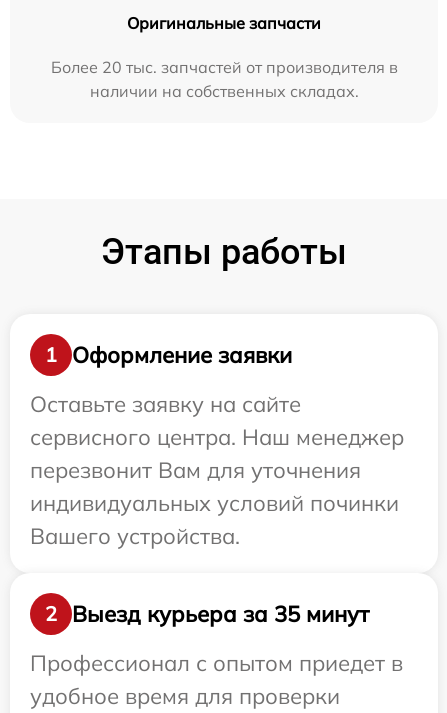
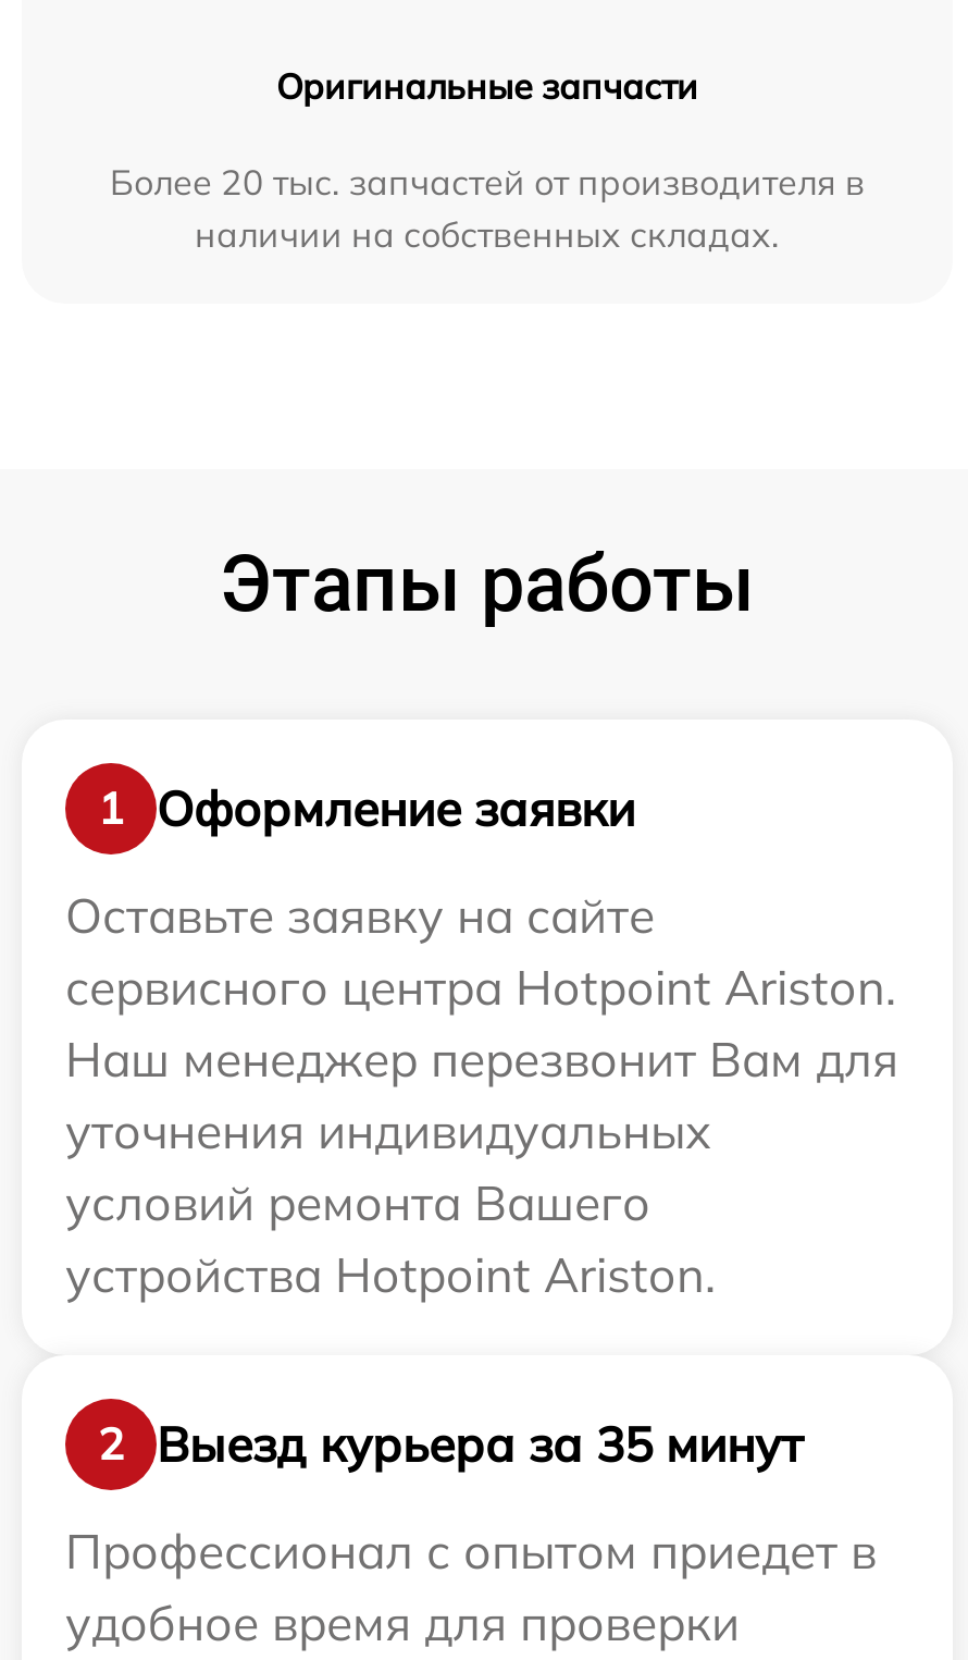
- сервисного центра. Наш менеджер
- перезвонит Вам для уточнения
- индивидуальных условий починки
- Вашего устройства.
+ сервисного центра Hotpoint Ariston.
+ Наш менеджер перезвонит Вам для
+ уточнения индивидуальных
+ условий ремонта Вашего
+ устройства Hotpoint Ariston.
